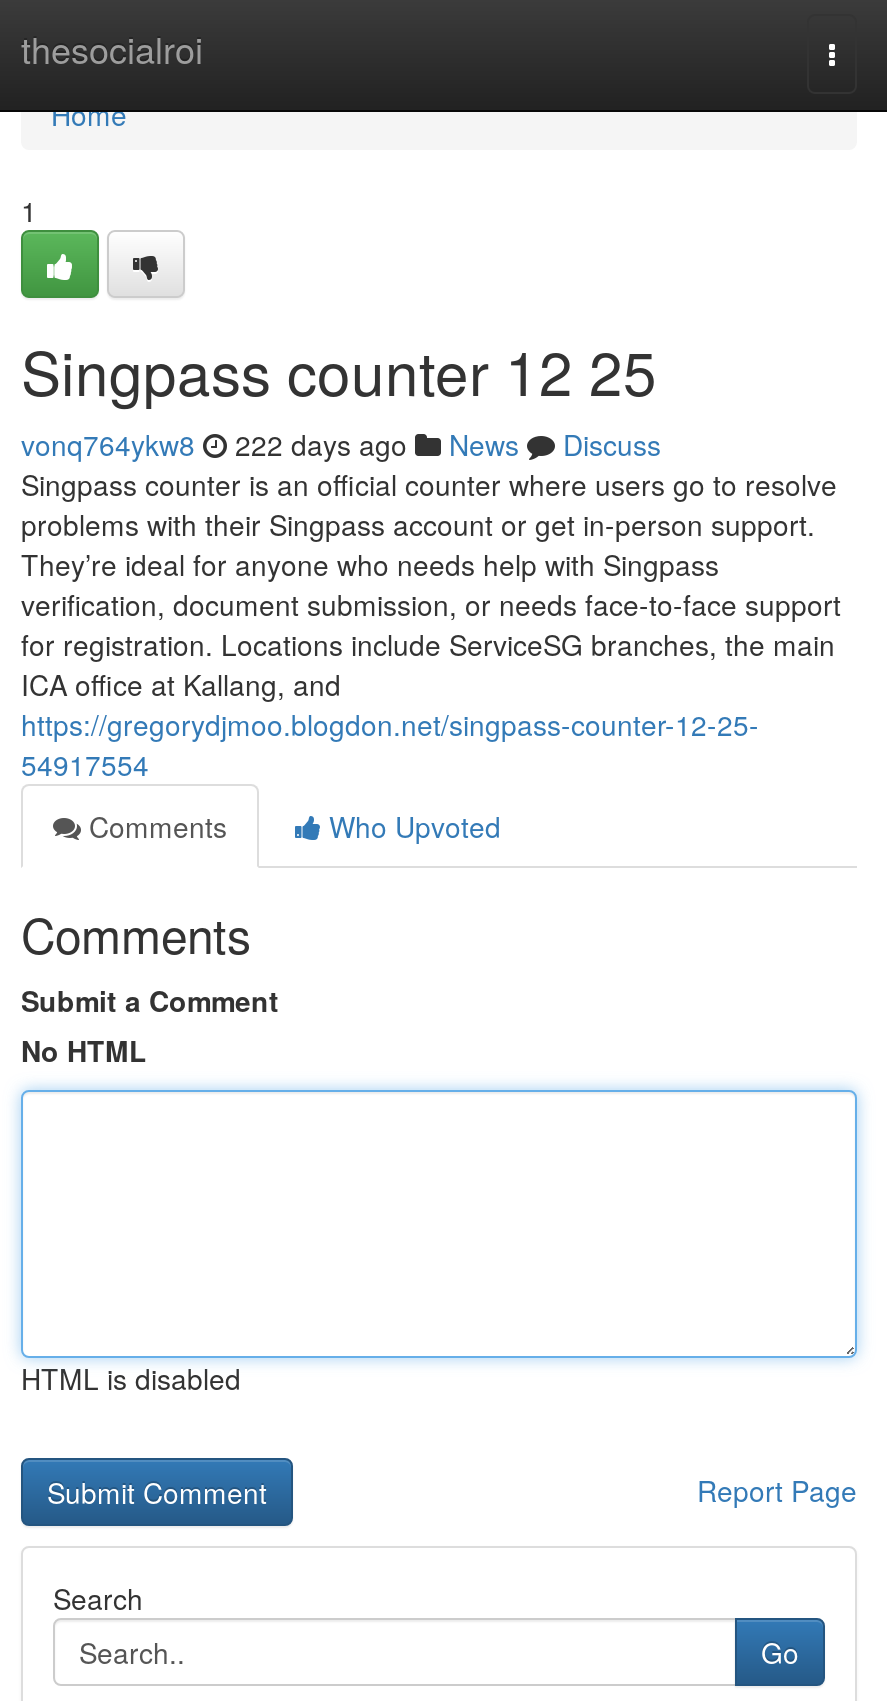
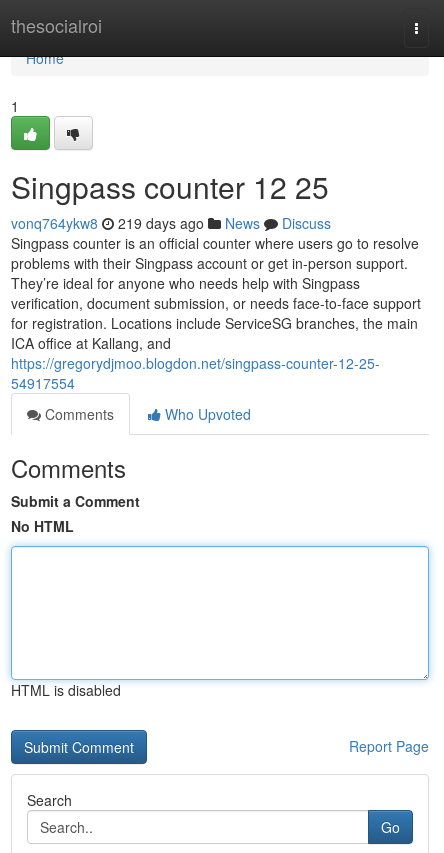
- vonq764ykw8 222 days ago News Discuss
+ vonq764ykw8 219 days ago News Discuss
